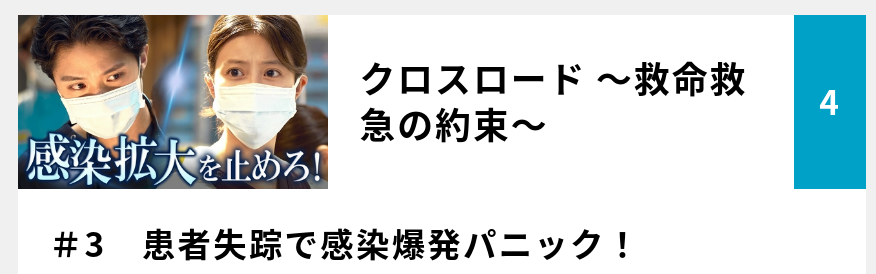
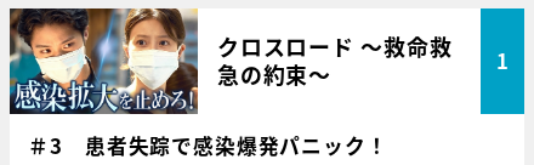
- クロスロード ～救命救 4
+ クロスロード ～救命救 1
